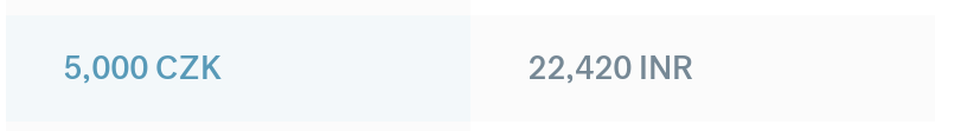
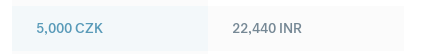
- 22,420 INR
+ 22,440 INR
